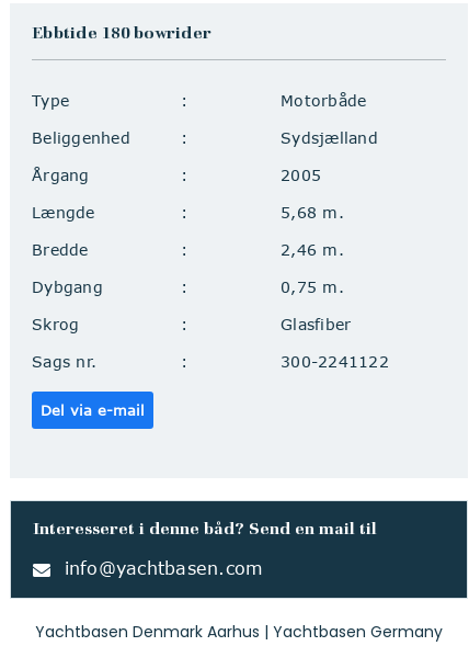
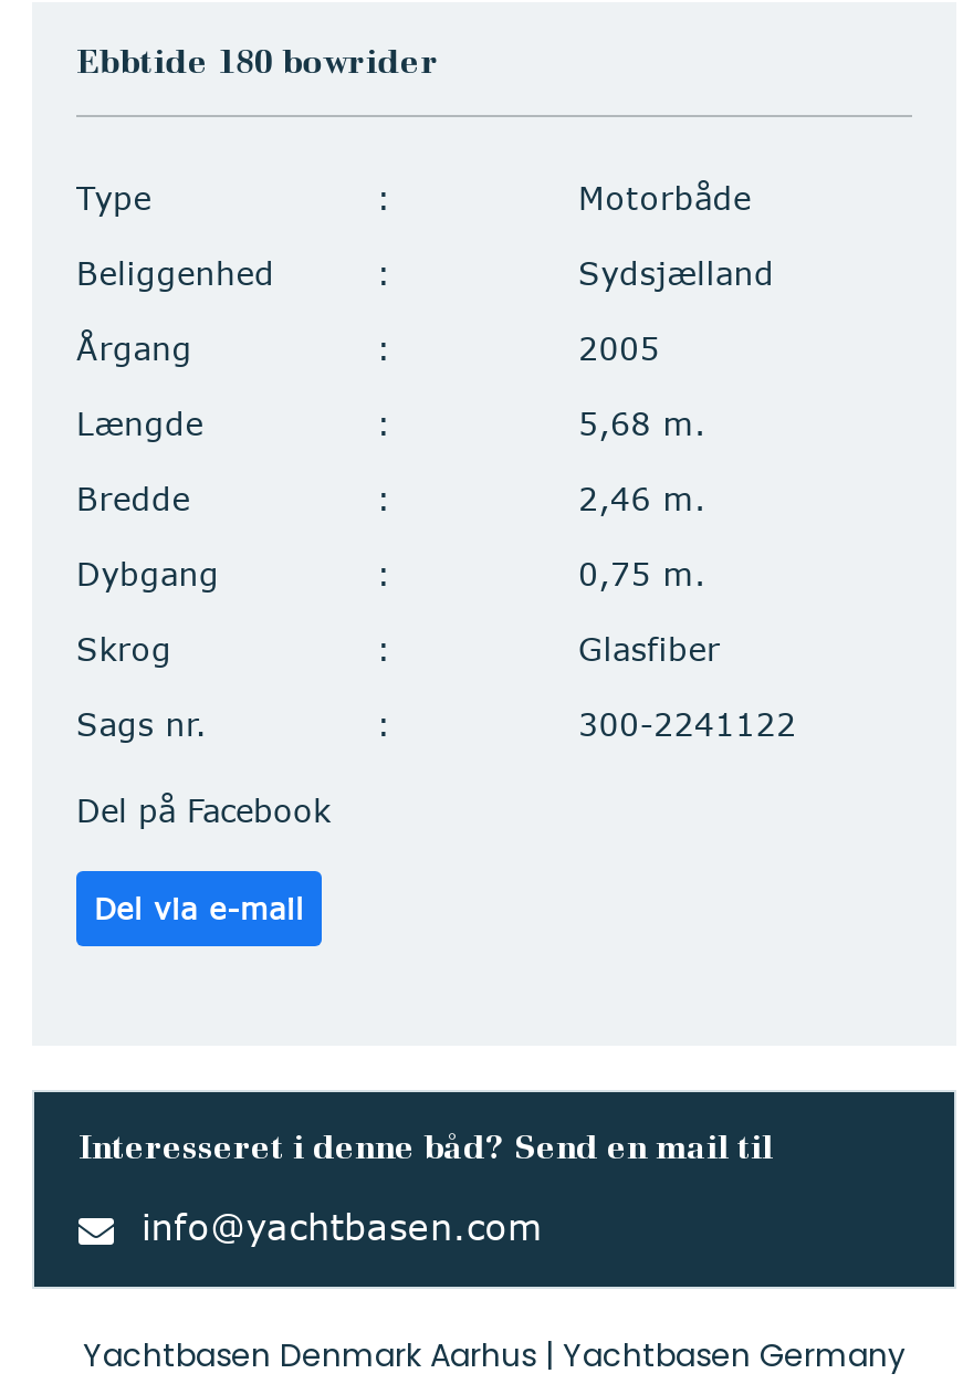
+ Del på Facebook
